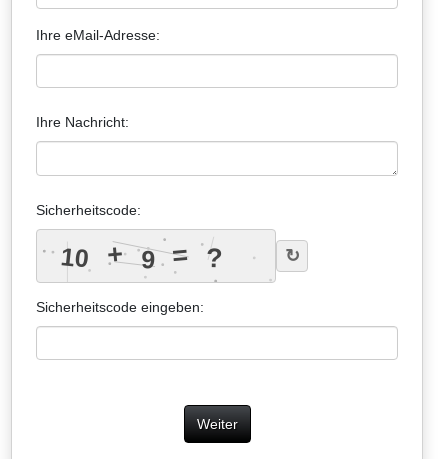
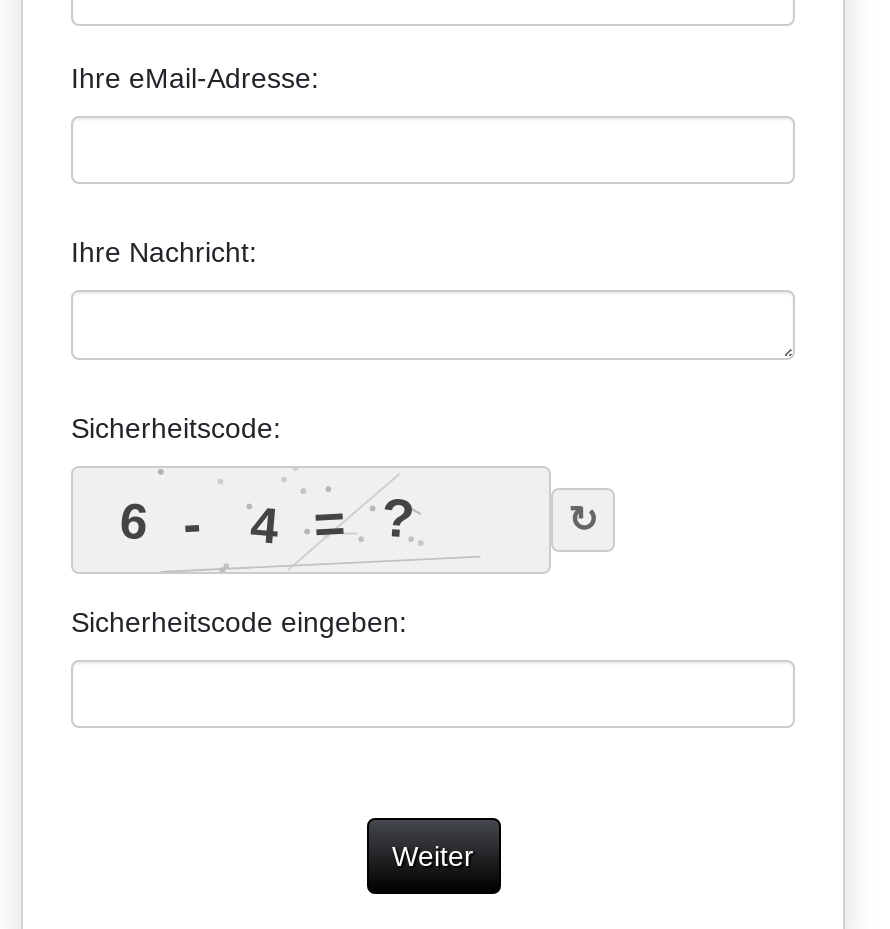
- 10 + 9 = ?
+ 6 -
+ 4 = ?
